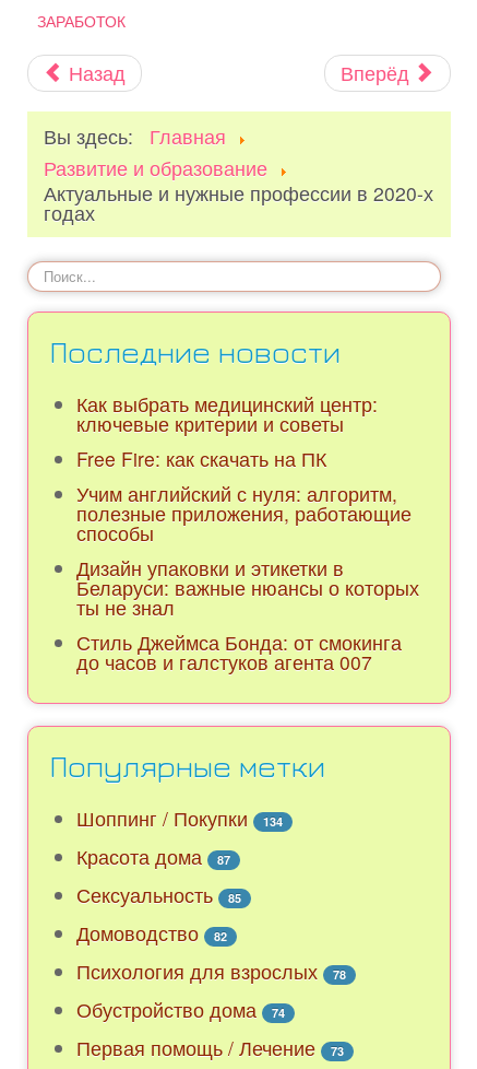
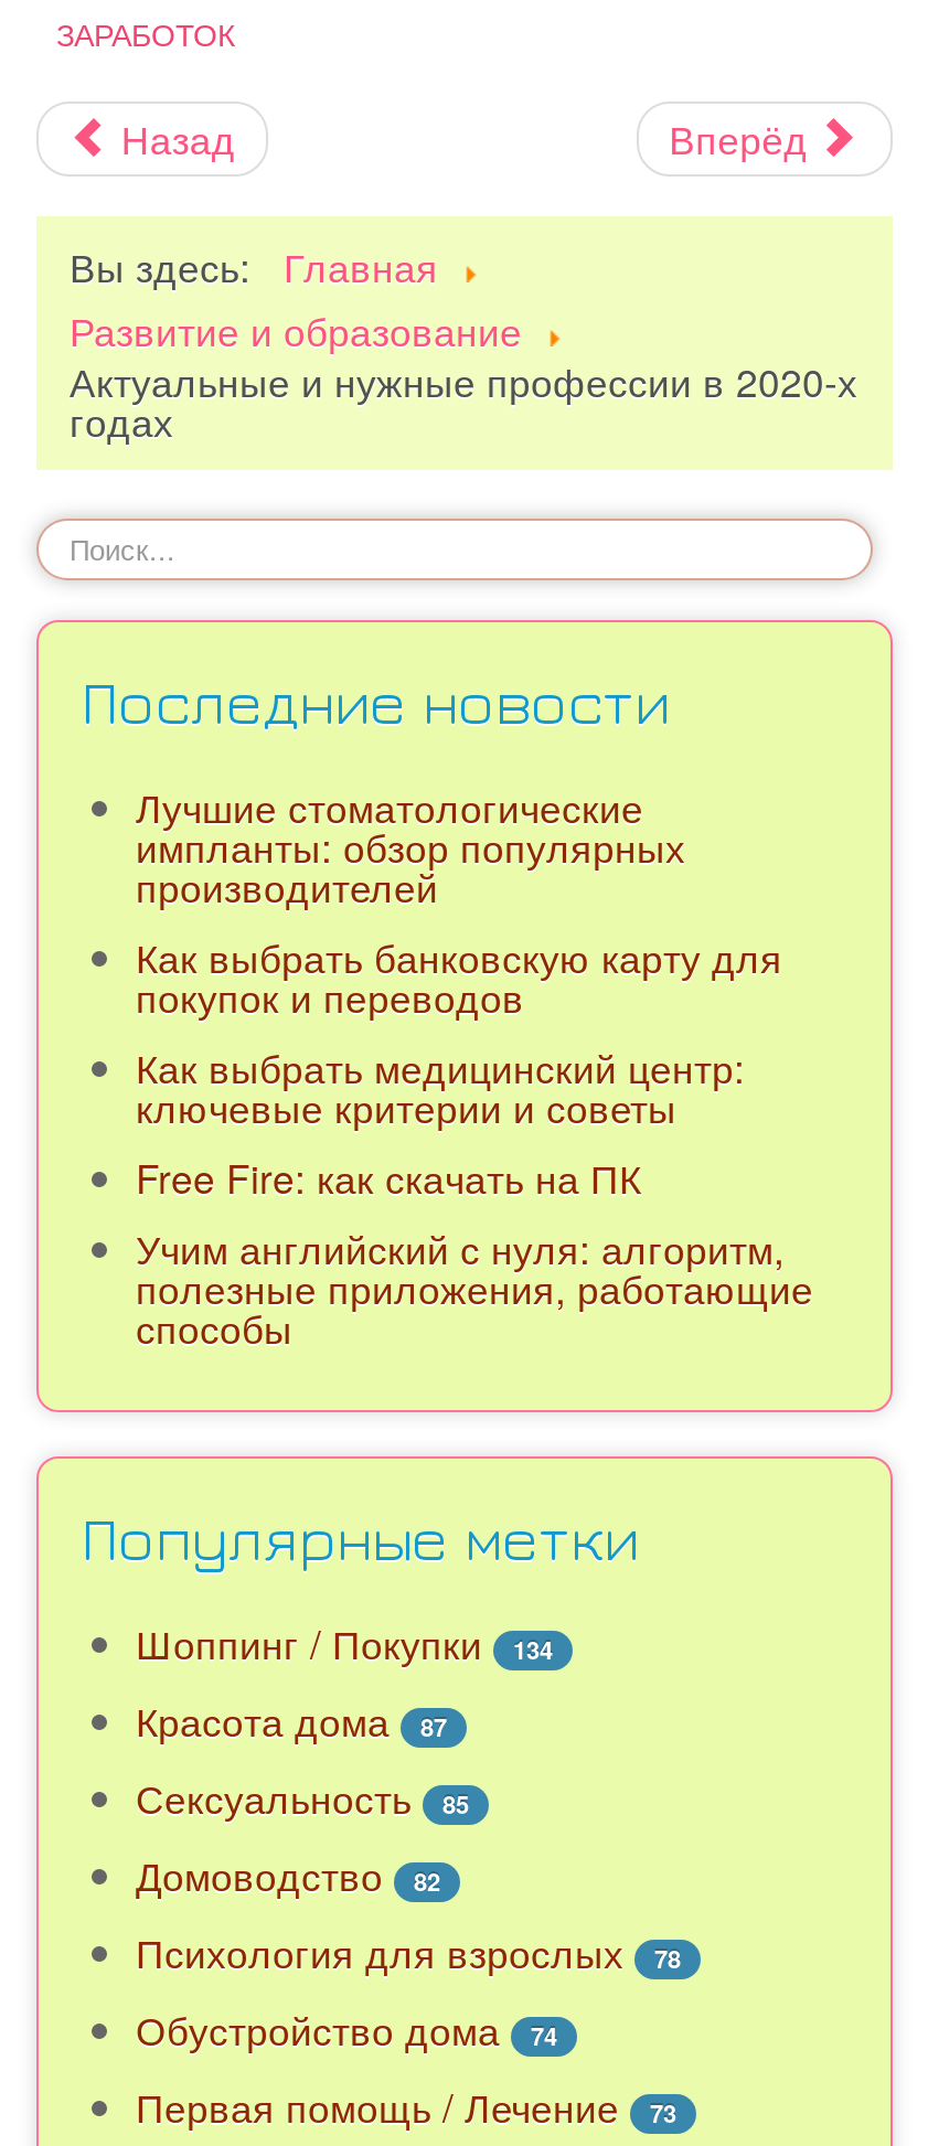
+ Лучшие стоматологические
+ импланты: обзор популярных
+ производителей
+ Как выбрать банковскую карту для
+ покупок и переводов

moved down: Как выбрать медицинский центр: | ключевые критерии и советы | Free Fire: как скачать на ПК | Учим английский с нуля: алгоритм, | полезные приложения, работающие | способы

- Дизайн упаковки и этикетки в
- Беларуси: важные нюансы о которых
- ты не знал
- Стиль Джеймса Бонда: от смокинга
- до часов и галстуков агента 007
